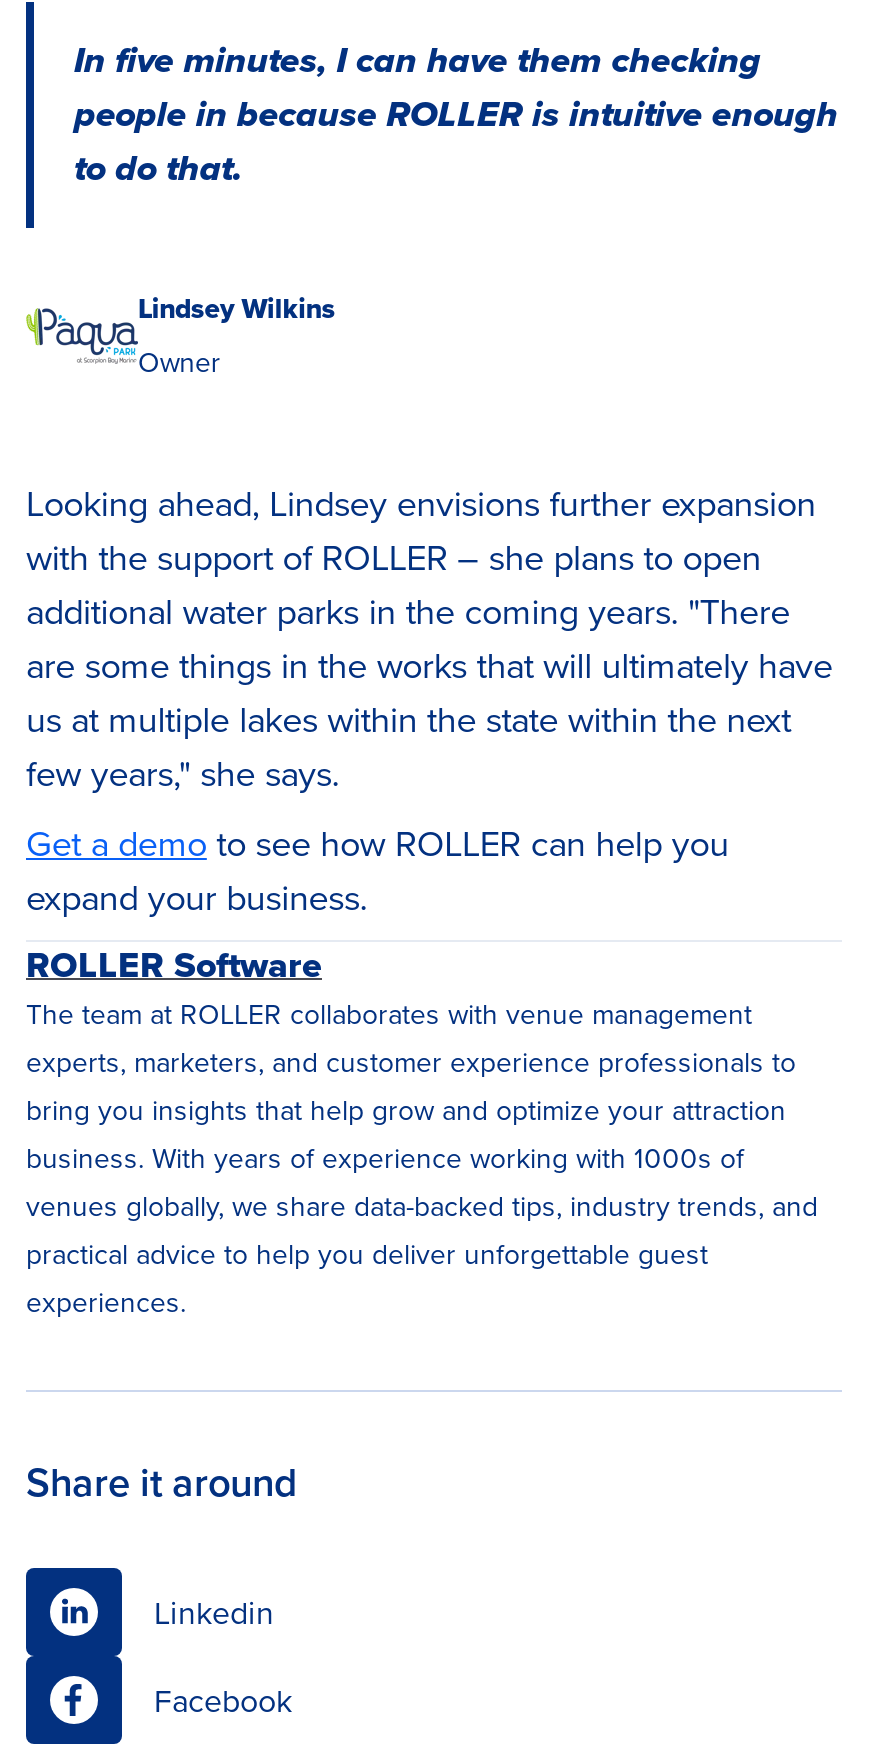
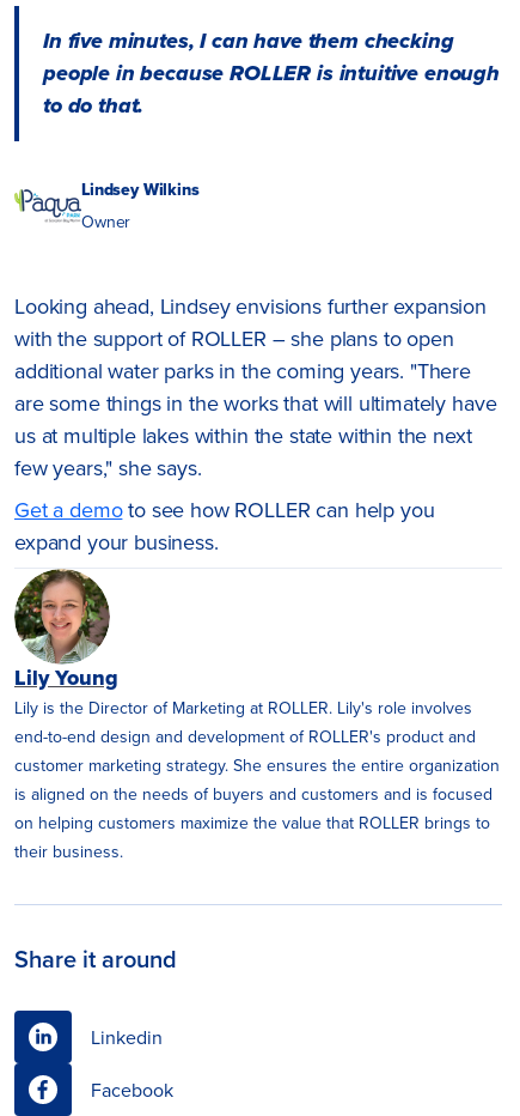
- ROLLER Software
- The team at ROLLER collaborates with venue management
- experts, marketers, and customer experience professionals to
- bring you insights that help grow and optimize your attraction
- business. With years of experience working with 1000s of
- venues globally, we share data-backed tips, industry trends, and
- practical advice to help you deliver unforgettable guest
- experiences.
+ Lily Young
+ Lily is the Director of Marketing at ROLLER. Lily's role involves
+ end-to-end design and development of ROLLER's product and
+ customer marketing strategy. She ensures the entire organization
+ is aligned on the needs of buyers and customers and is focused
+ on helping customers maximize the value that ROLLER brings to
+ their business.
